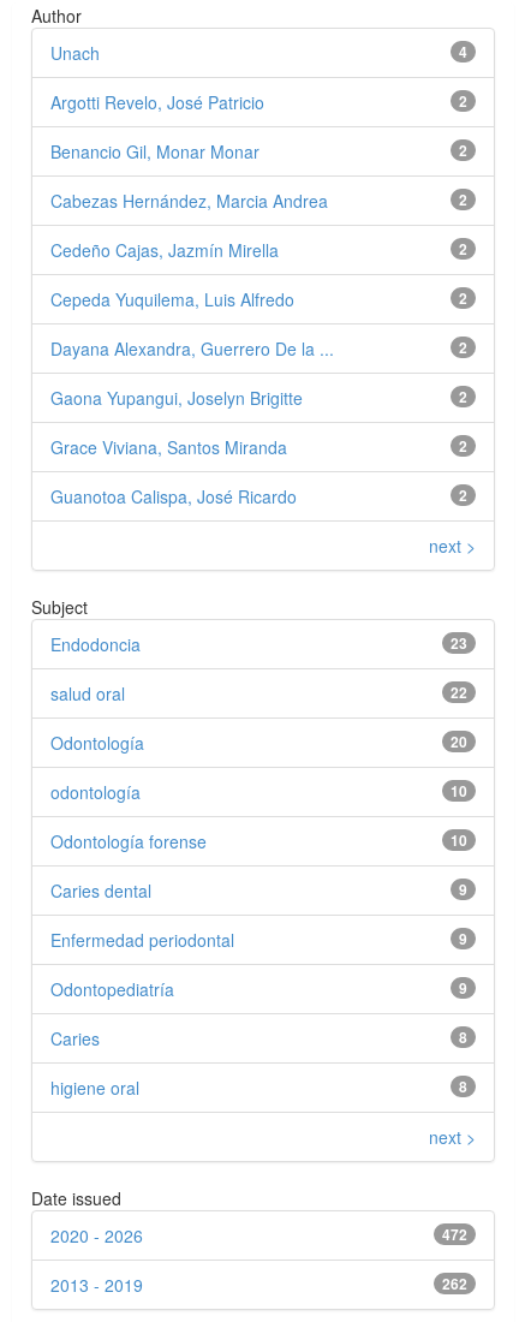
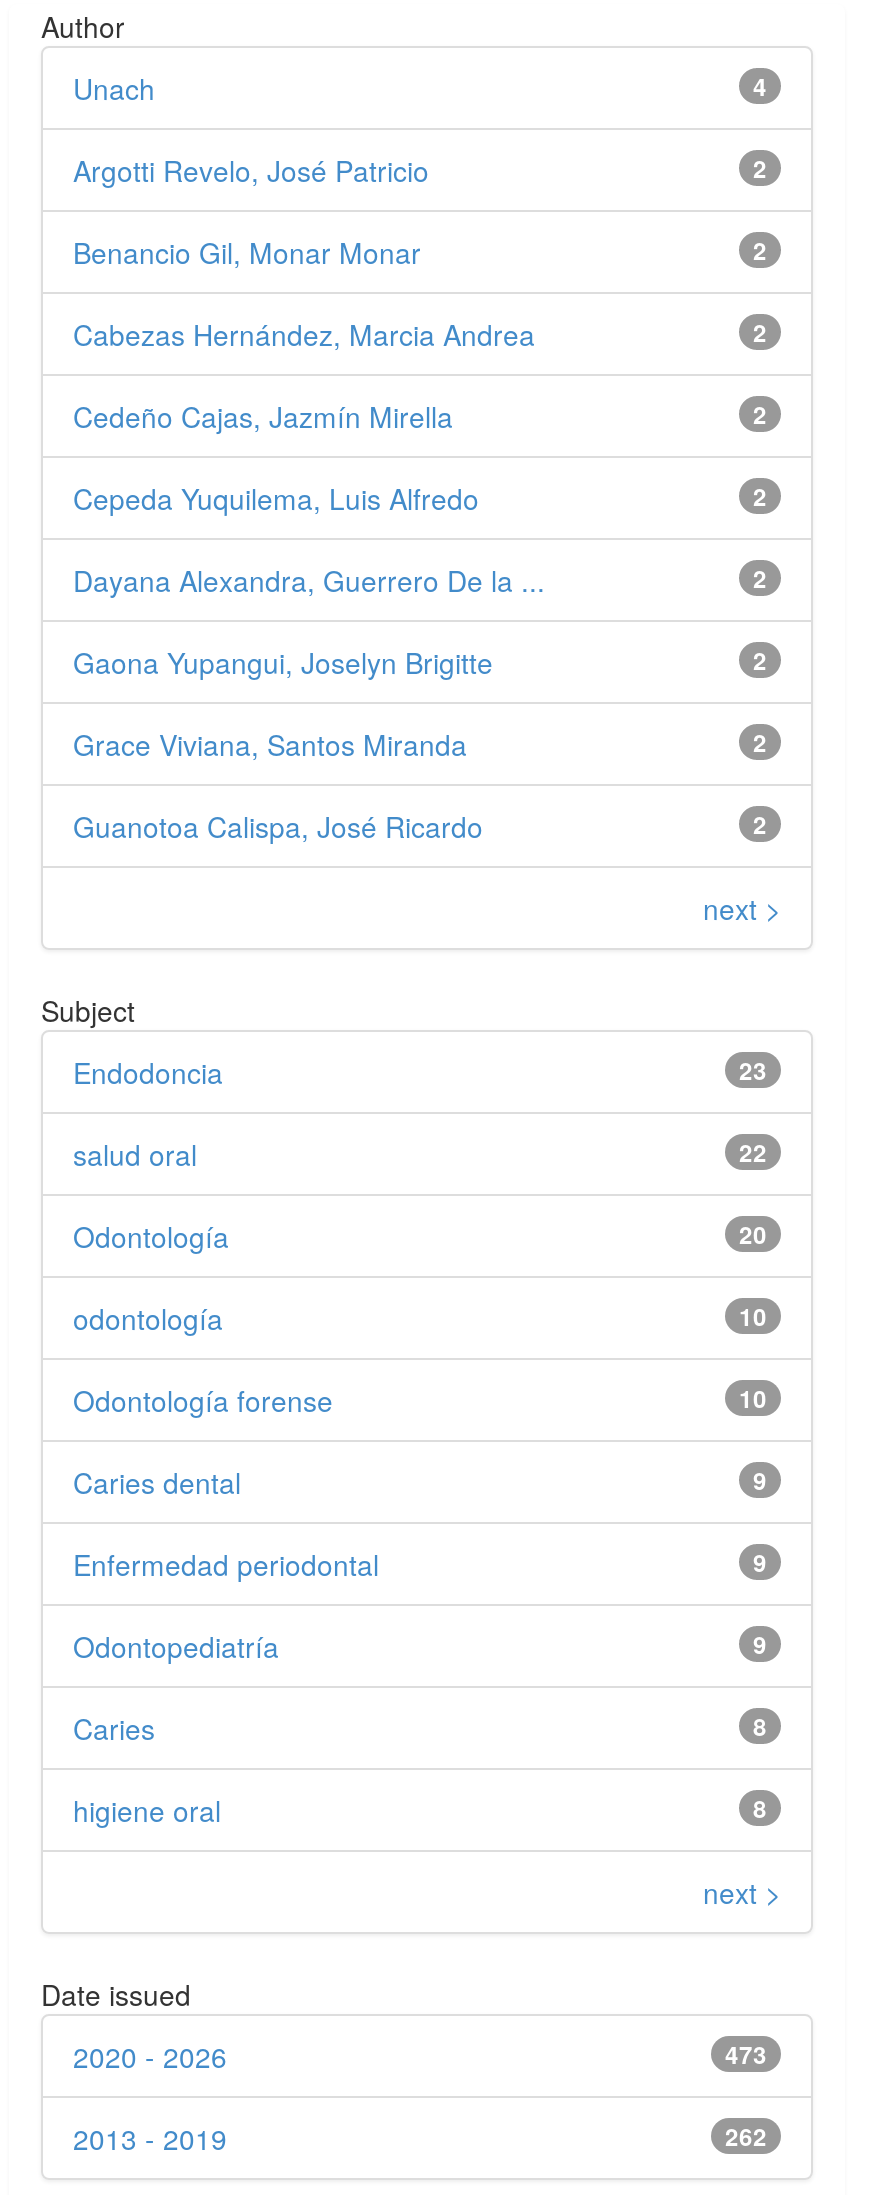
- 472
+ 473
